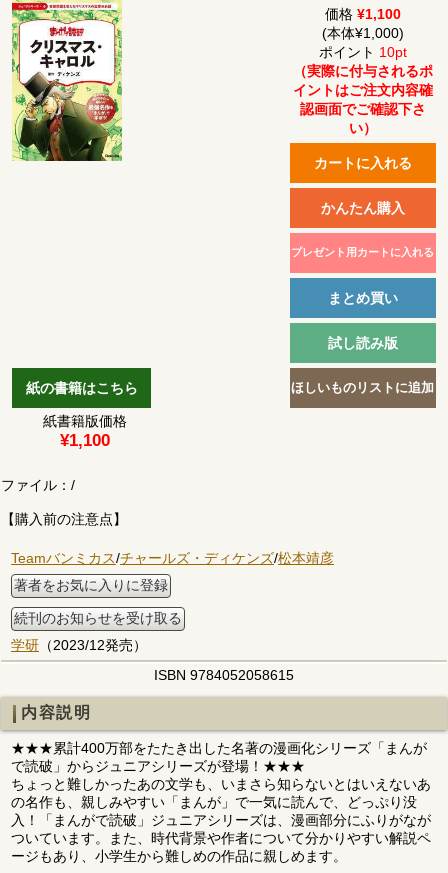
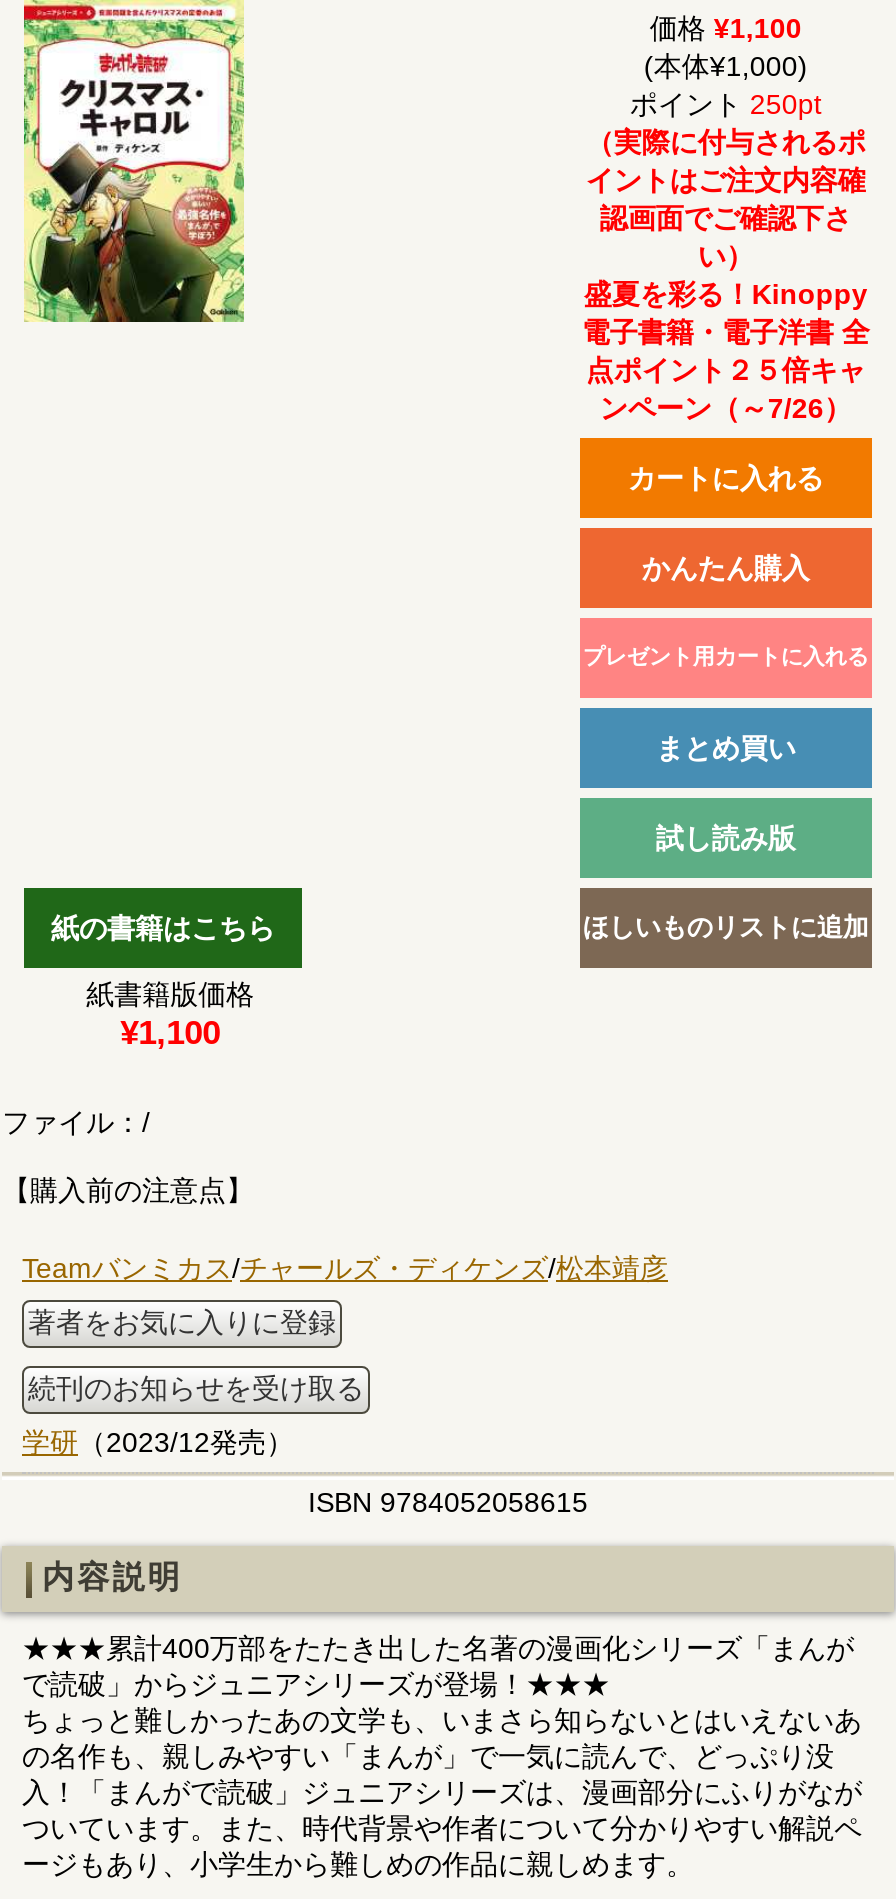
- ポイント10pt
+ ポイント250pt

+ 盛夏を彩る！Kinoppy
+ 電子書籍・電子洋書 全
+ 点ポイント２５倍キャ
+ ンペーン（～7/26）
